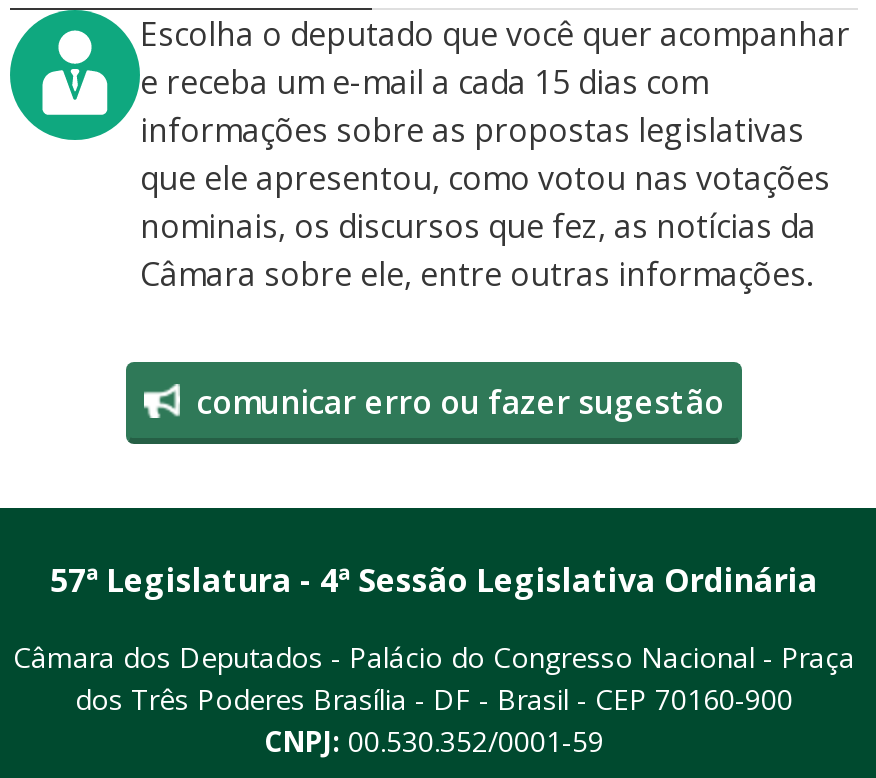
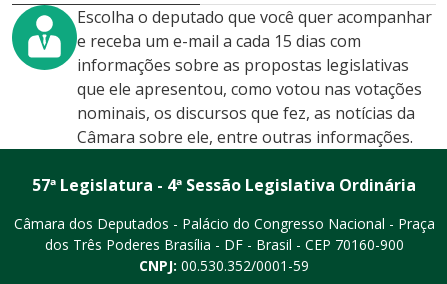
- comunicar erro ou fazer sugestão
